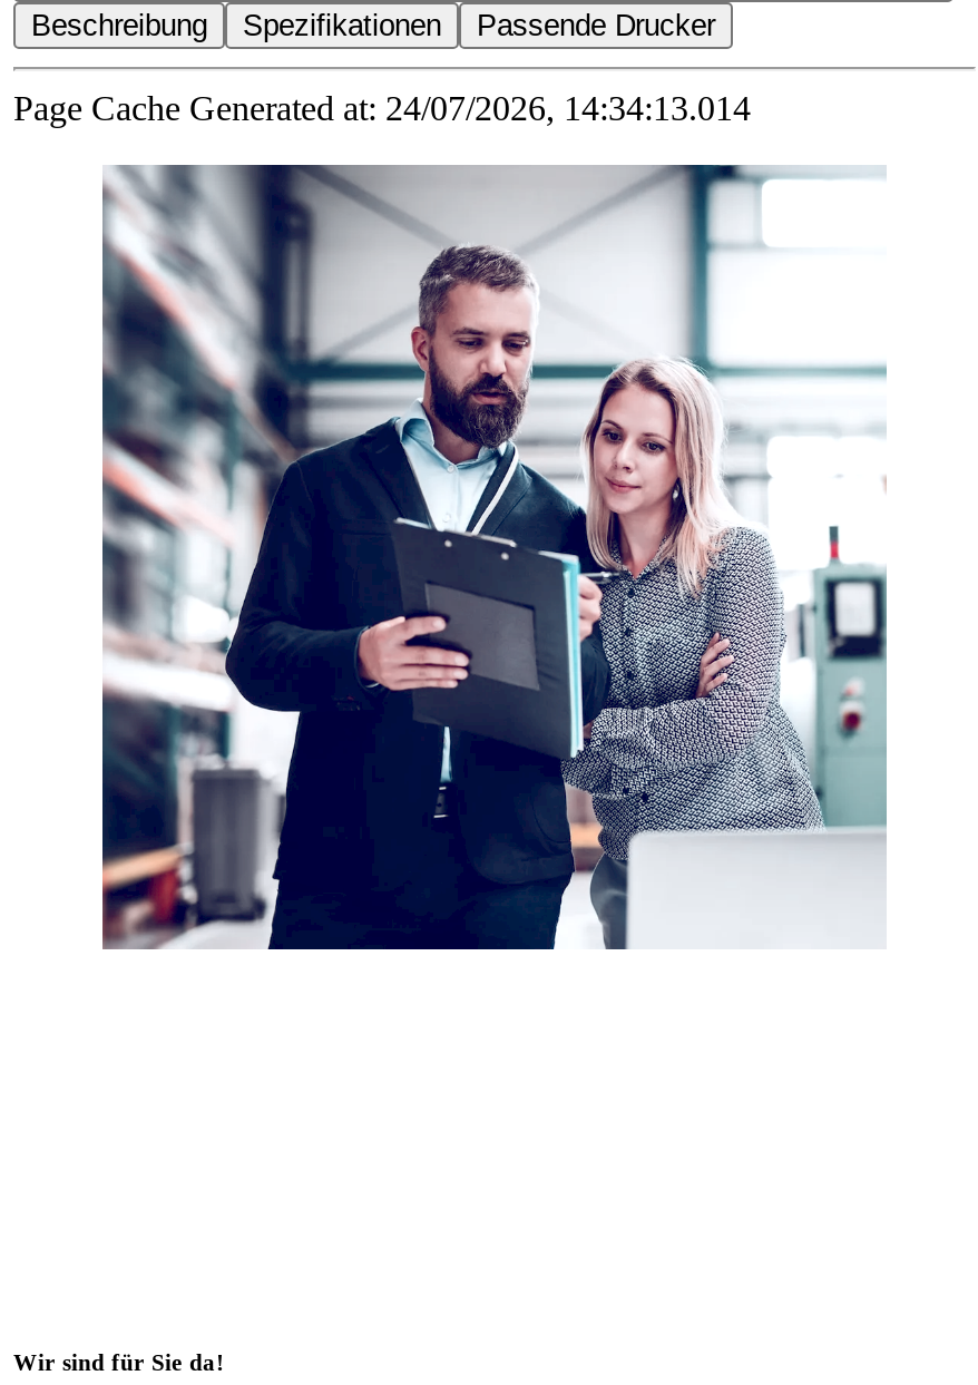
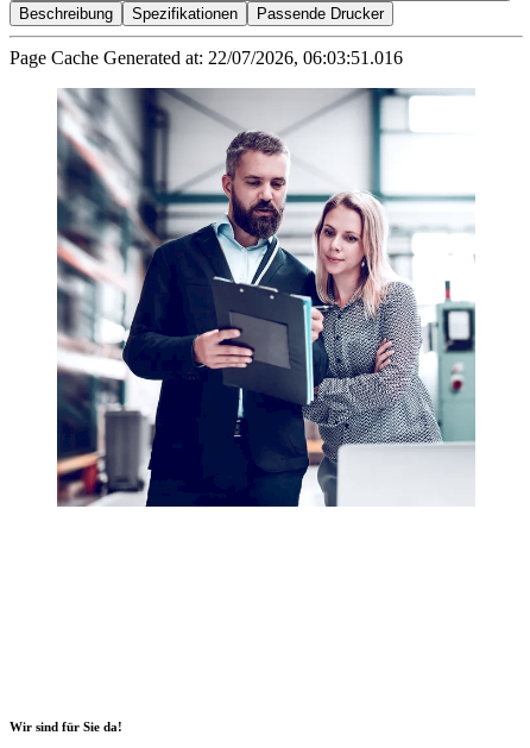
- Page Cache Generated at: 24/07/2026, 14:34:13.014
+ Page Cache Generated at: 22/07/2026, 06:03:51.016
